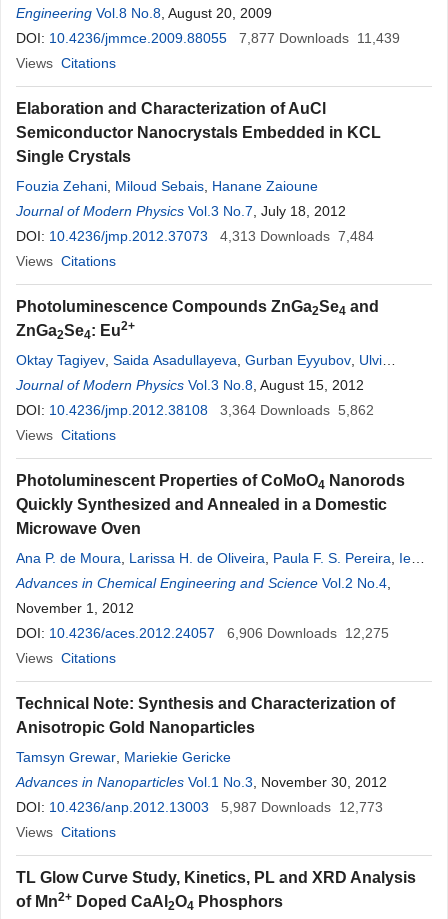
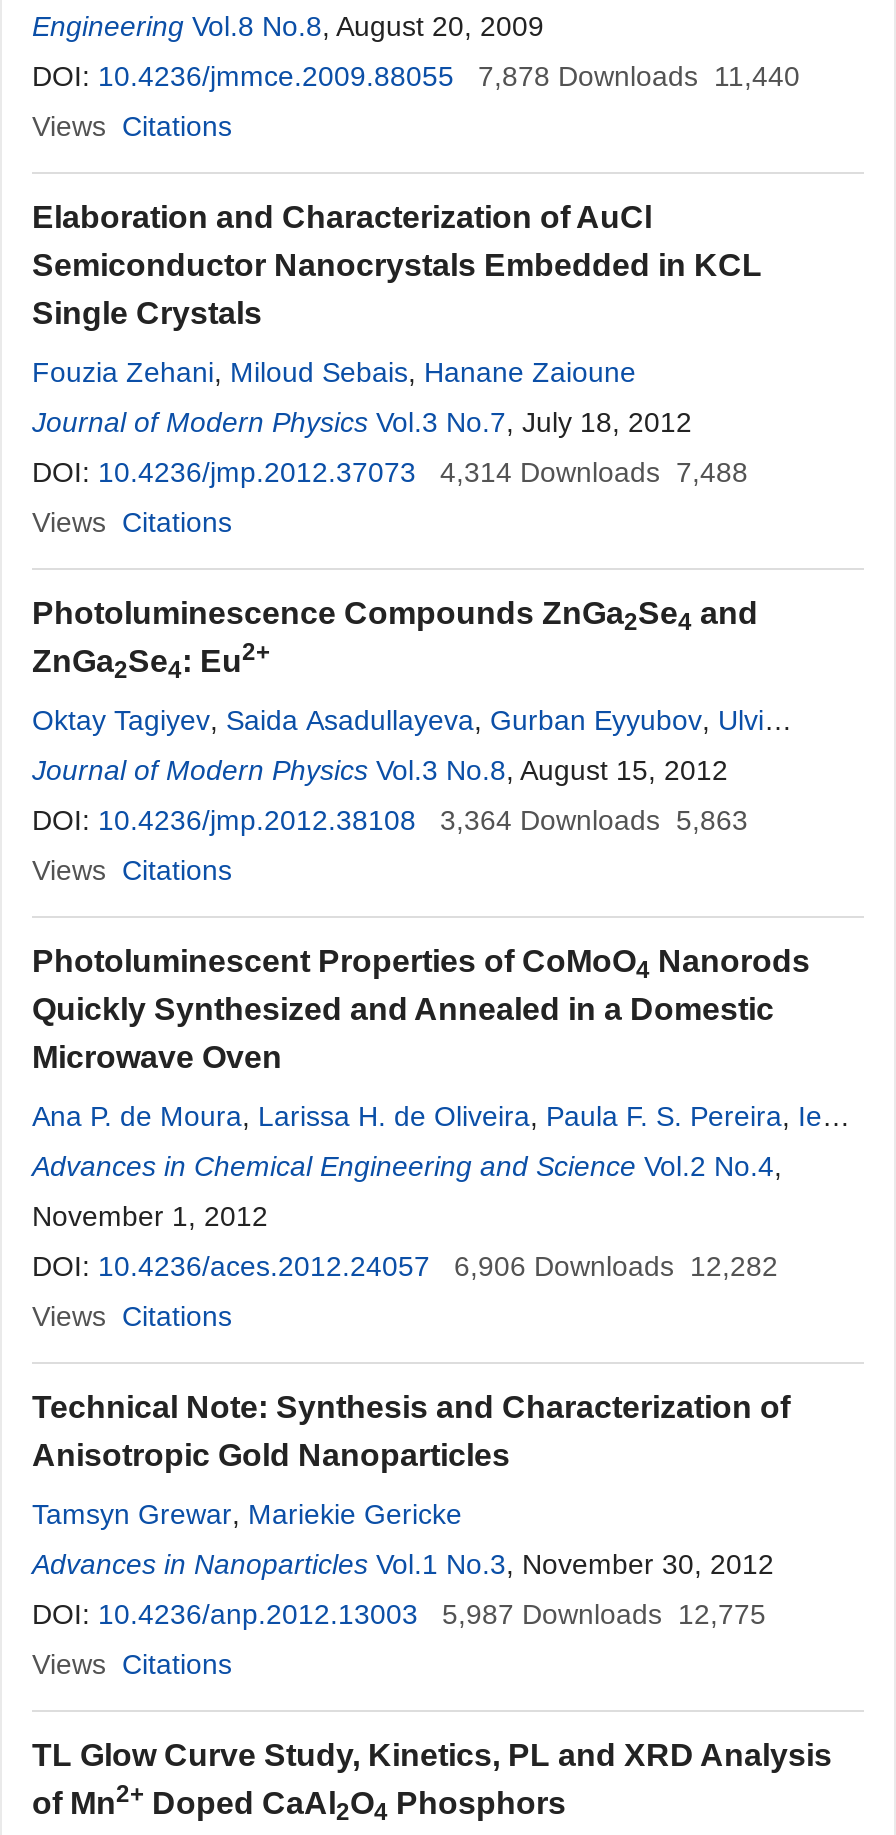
- DOI: 10.4236/jmmce.2009.88055 7,877 Downloads 11,439
+ DOI: 10.4236/jmmce.2009.88055 7,878 Downloads 11,440

- DOI: 10.4236/jmp.2012.37073 4,313 Downloads 7,484
+ DOI: 10.4236/jmp.2012.37073 4,314 Downloads 7,488

- DOI: 10.4236/jmp.2012.38108 3,364 Downloads 5,862
+ DOI: 10.4236/jmp.2012.38108 3,364 Downloads 5,863

- DOI: 10.4236/aces.2012.24057 6,906 Downloads 12,275
+ DOI: 10.4236/aces.2012.24057 6,906 Downloads 12,282

- DOI: 10.4236/anp.2012.13003 5,987 Downloads 12,773
+ DOI: 10.4236/anp.2012.13003 5,987 Downloads 12,775
